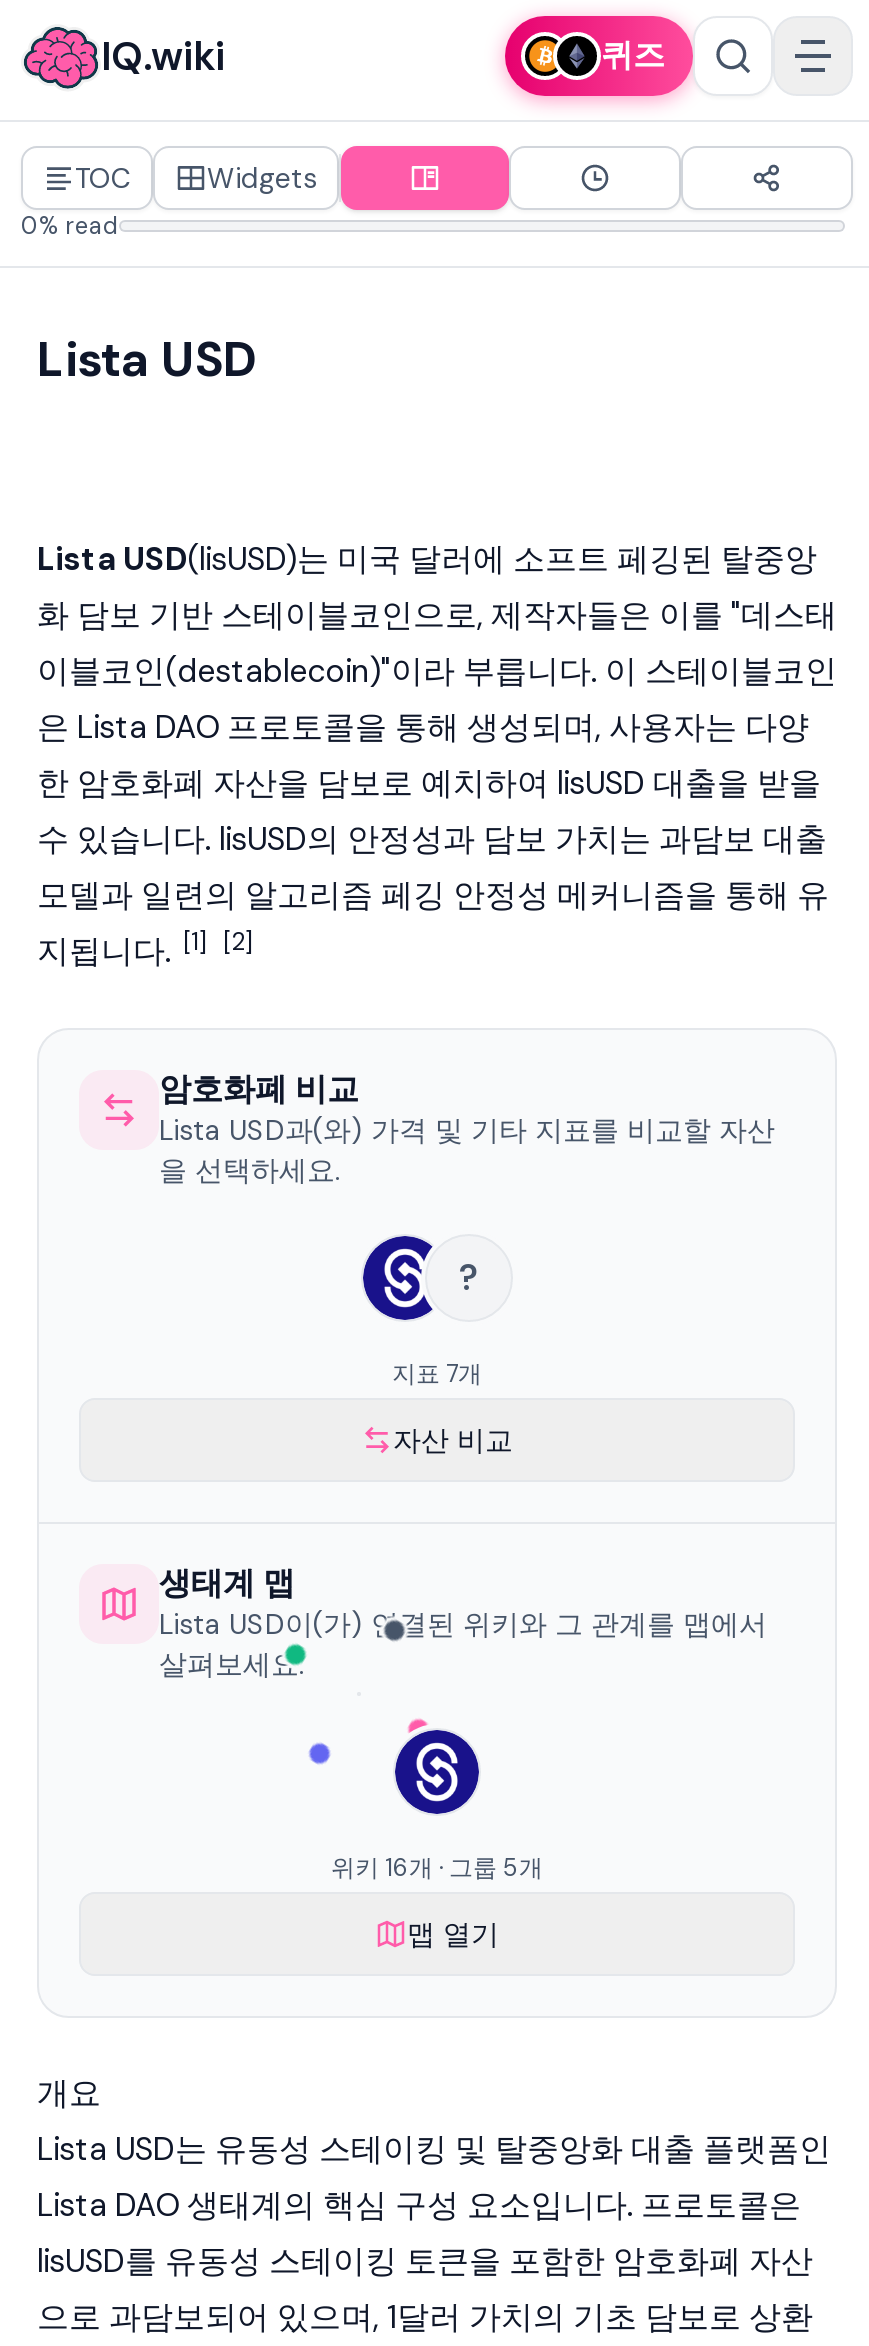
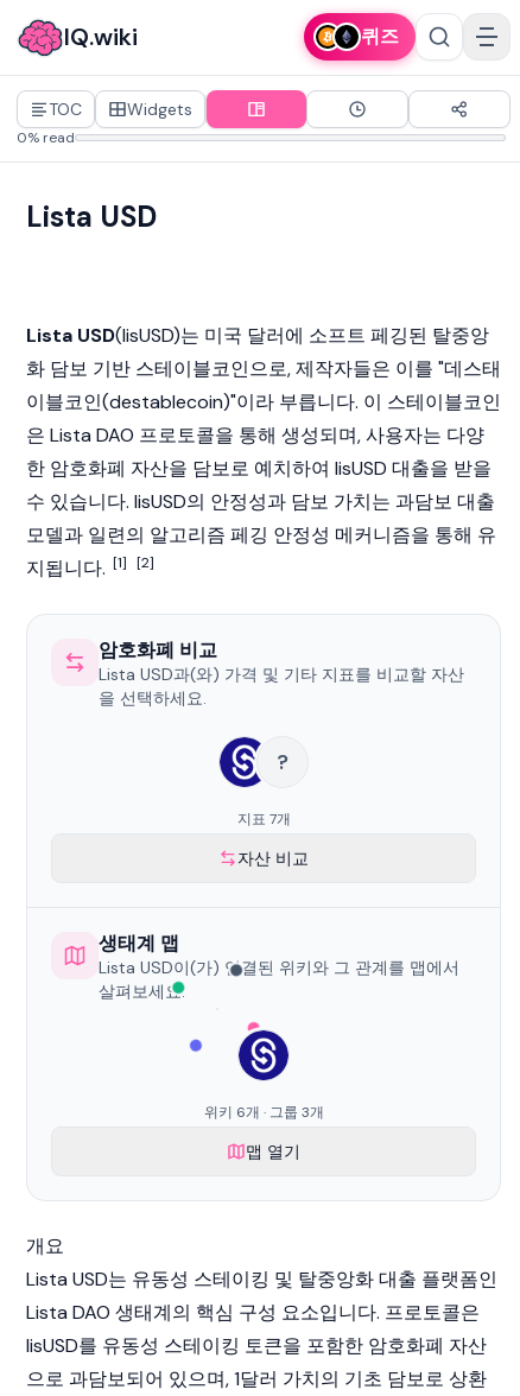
- 위키 16개 · 그룹 5개
+ 위키 6개 · 그룹 3개
